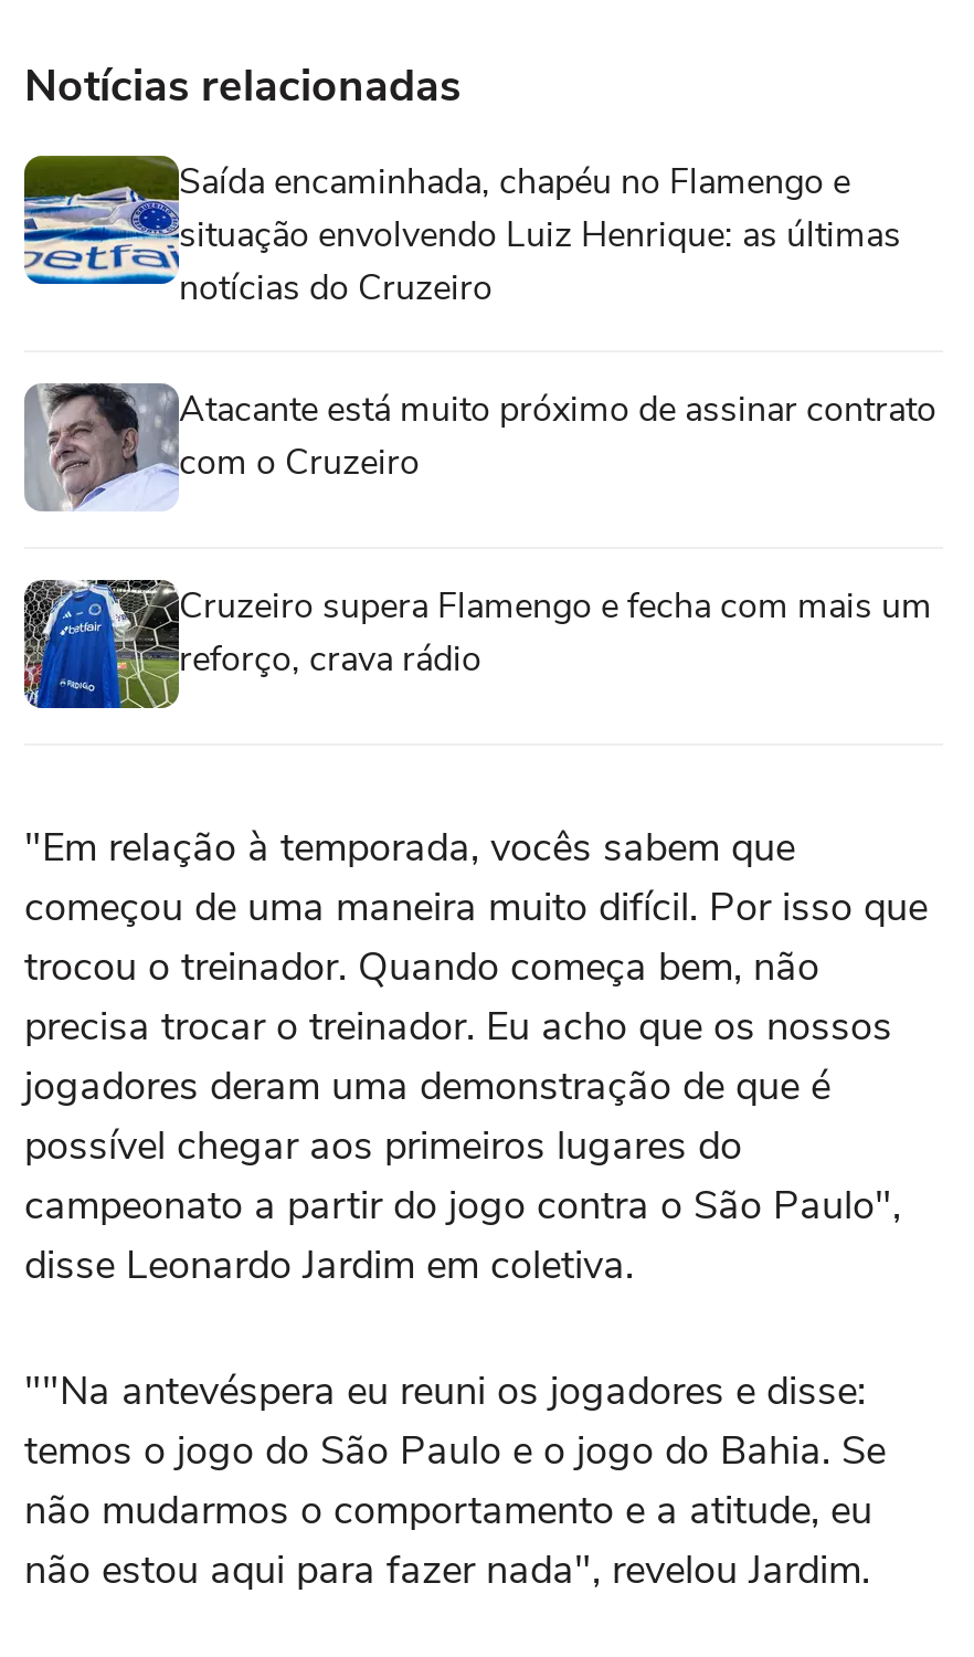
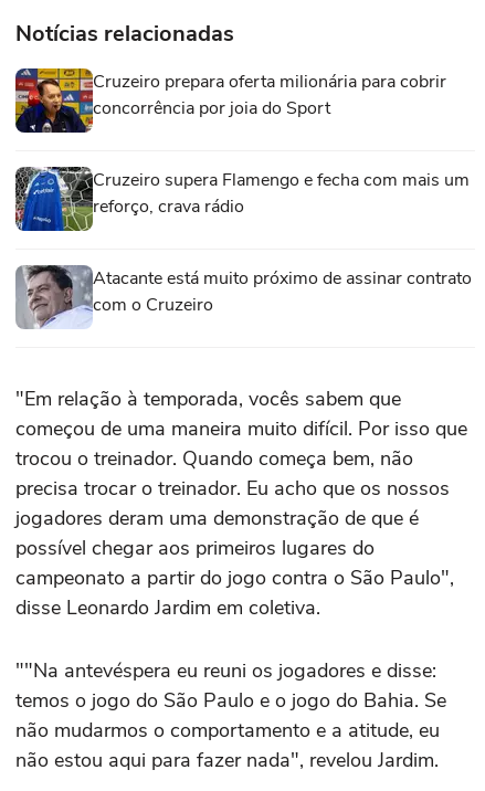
- [image]
- Saída encaminhada, chapéu no Flamengo e
- situação envolvendo Luiz Henrique: as últimas
- notícias do Cruzeiro
+ [image]
+ Cruzeiro prepara oferta milionária para cobrir
+ concorrência por joia do Sport

moved down: [image] | Atacante está muito próximo de assinar contrato | com o Cruzeiro

moved up: [image] | Cruzeiro supera Flamengo e fecha com mais um | reforço, crava rádio
